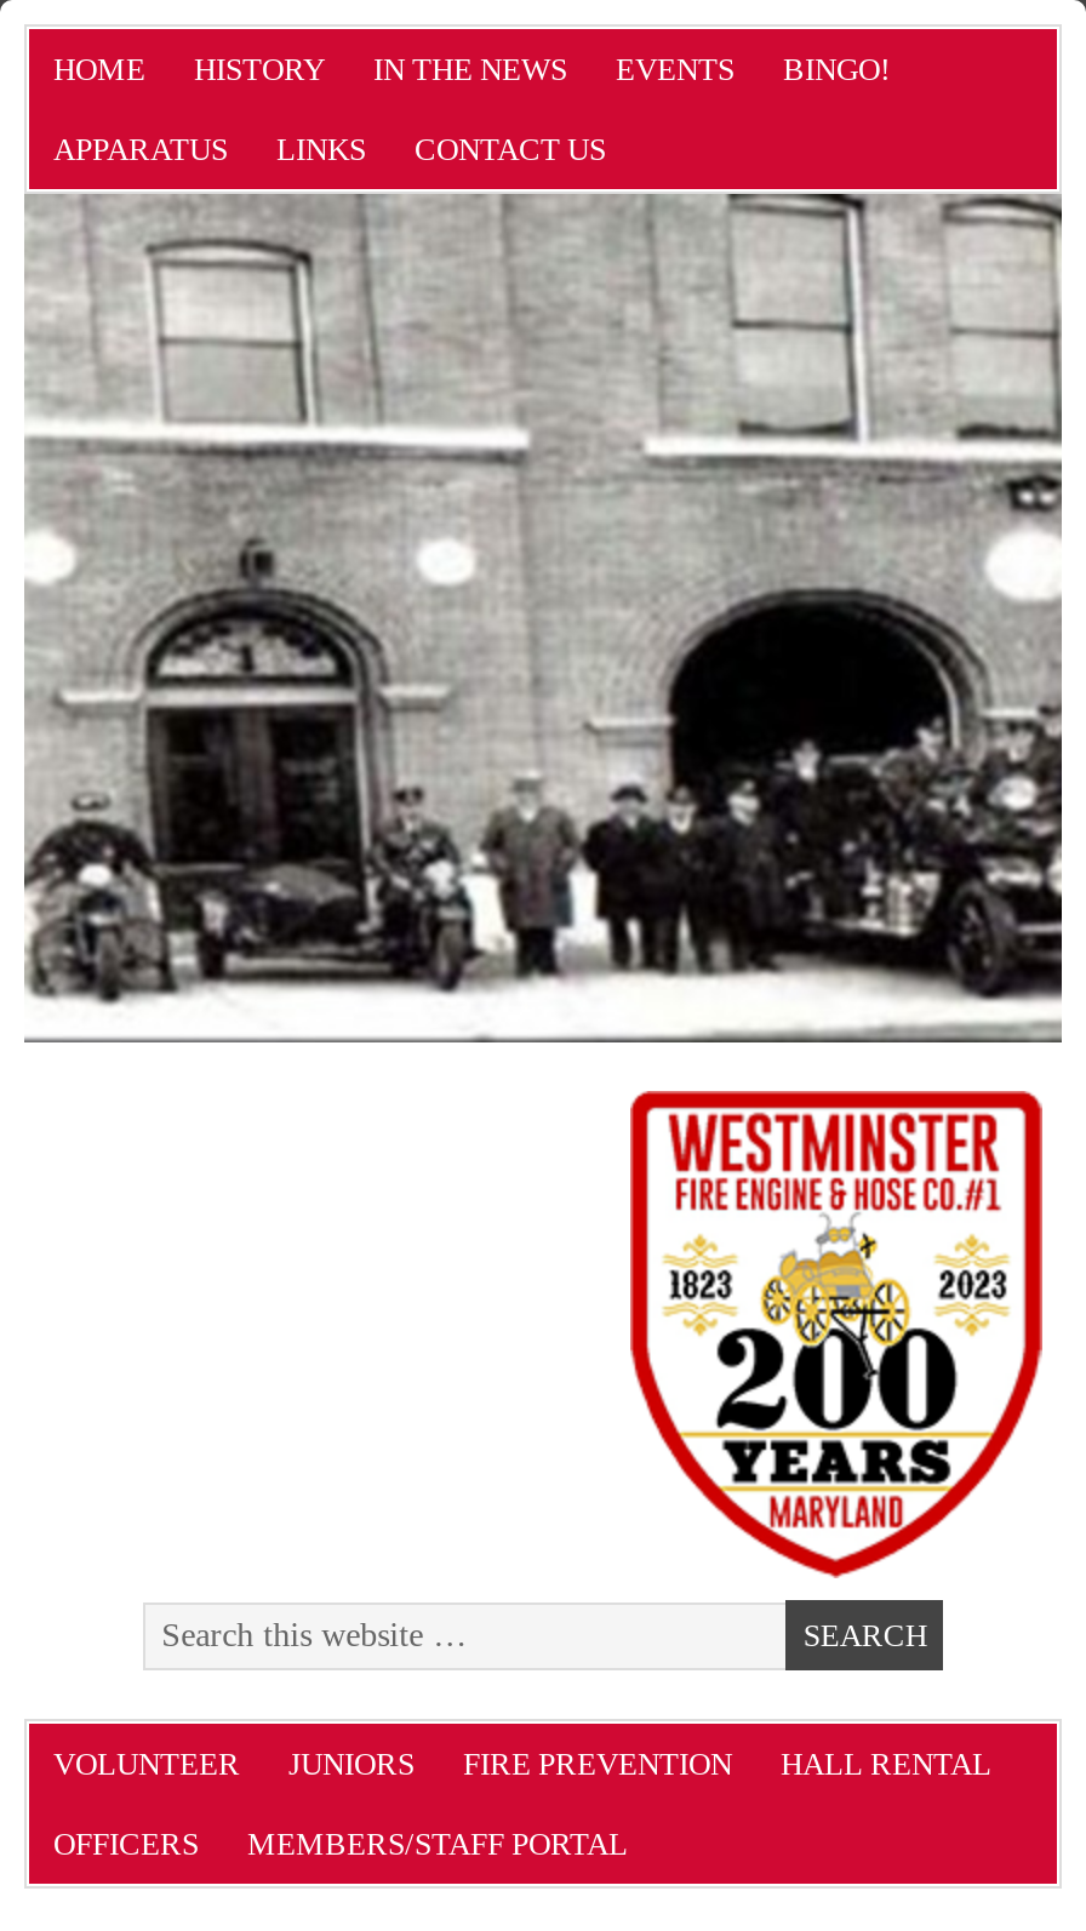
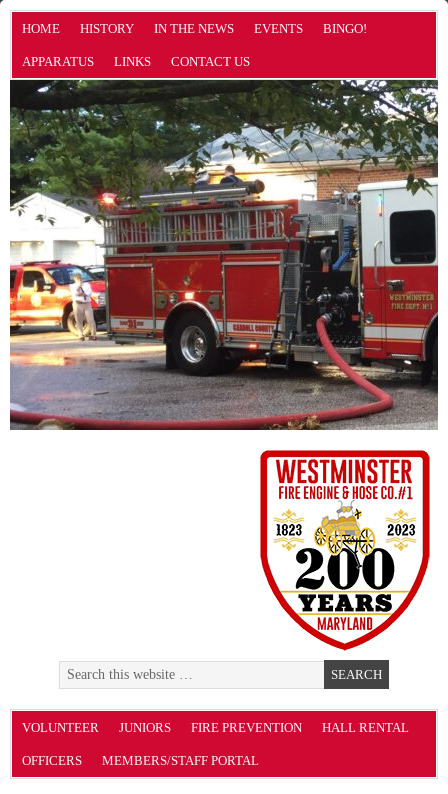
- [image]
+ [image]
